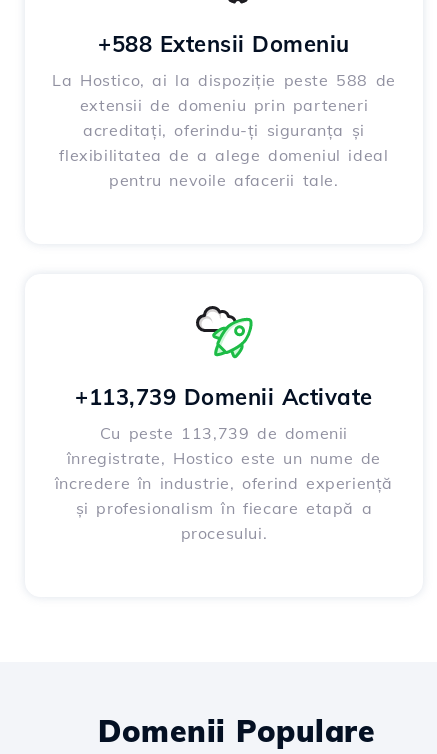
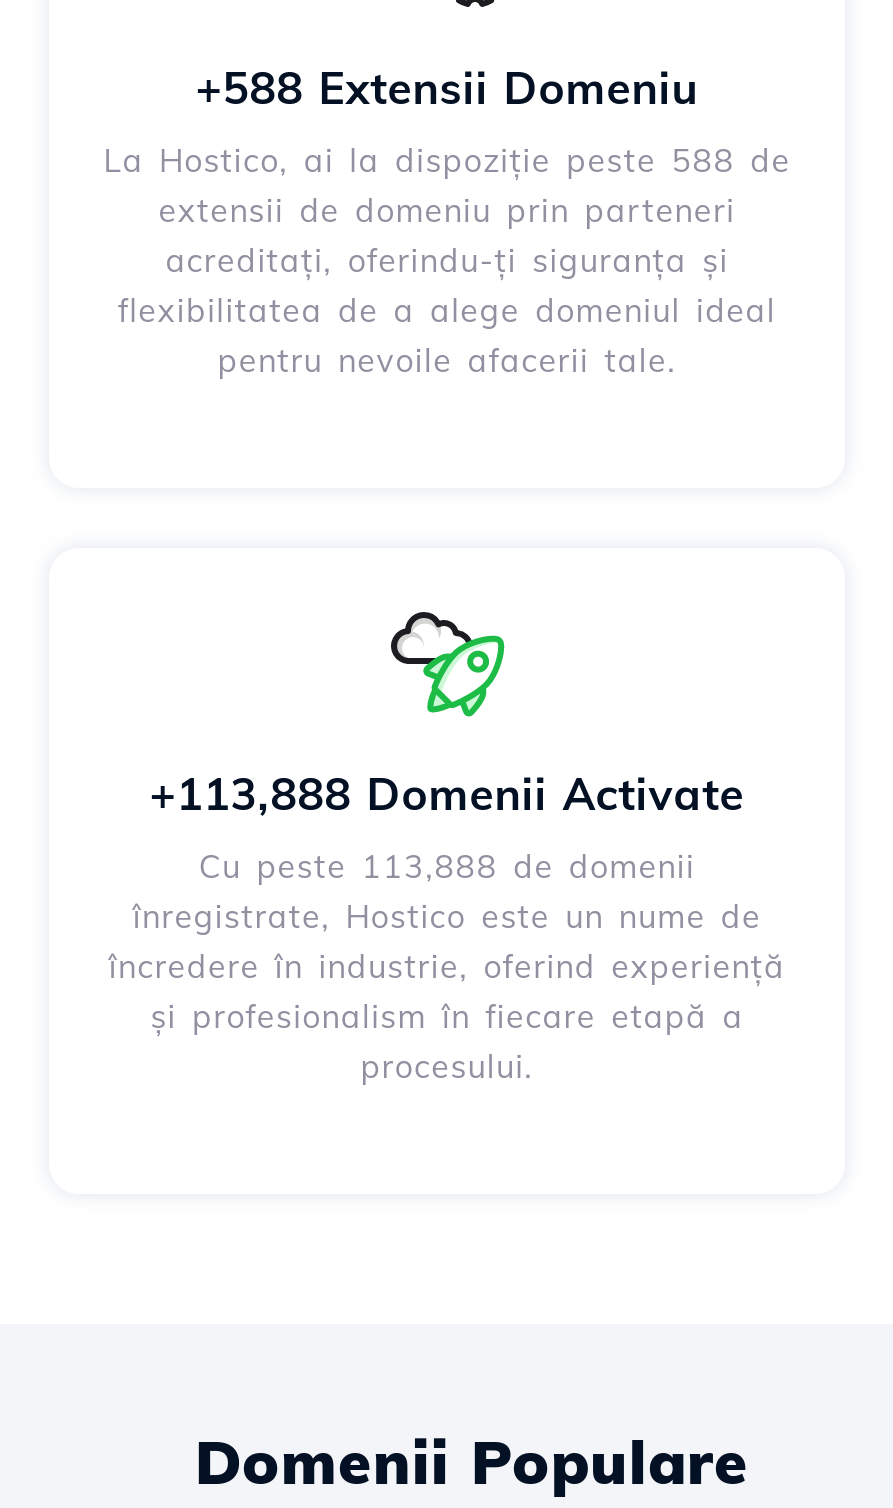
- +113,739 Domenii Activate
+ +113,888 Domenii Activate

- Cu peste 113,739 de domenii
+ Cu peste 113,888 de domenii
